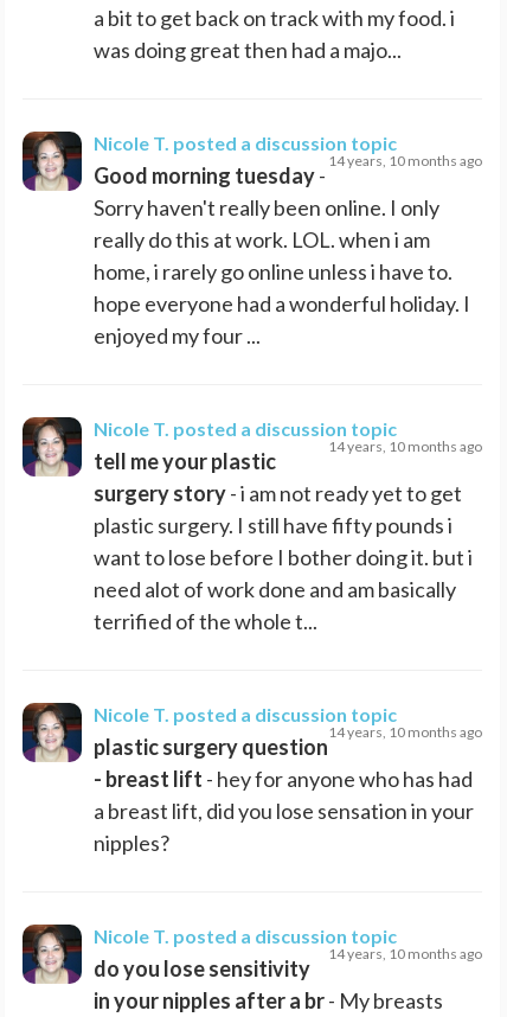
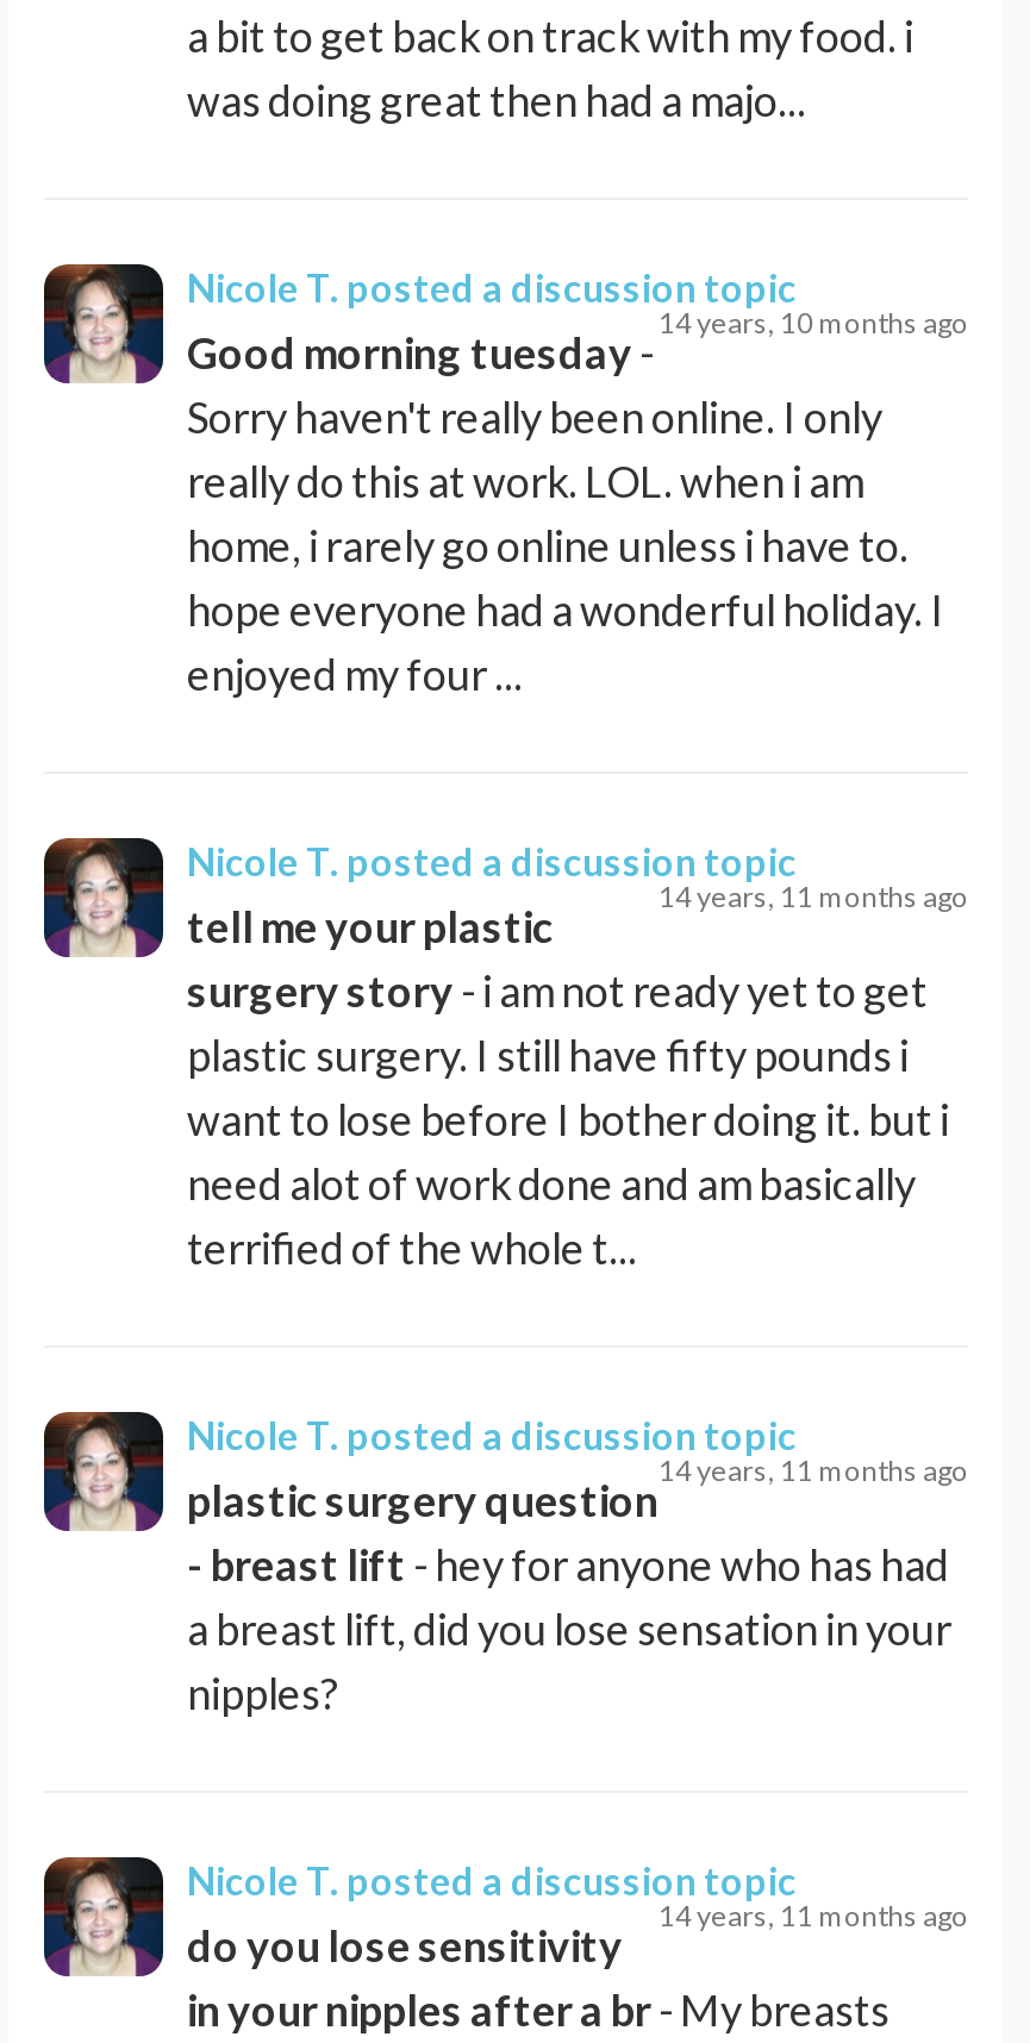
- 14 years, 10 months ago
+ 14 years, 11 months ago

- 14 years, 10 months ago
+ 14 years, 11 months ago

- 14 years, 10 months ago
+ 14 years, 11 months ago
